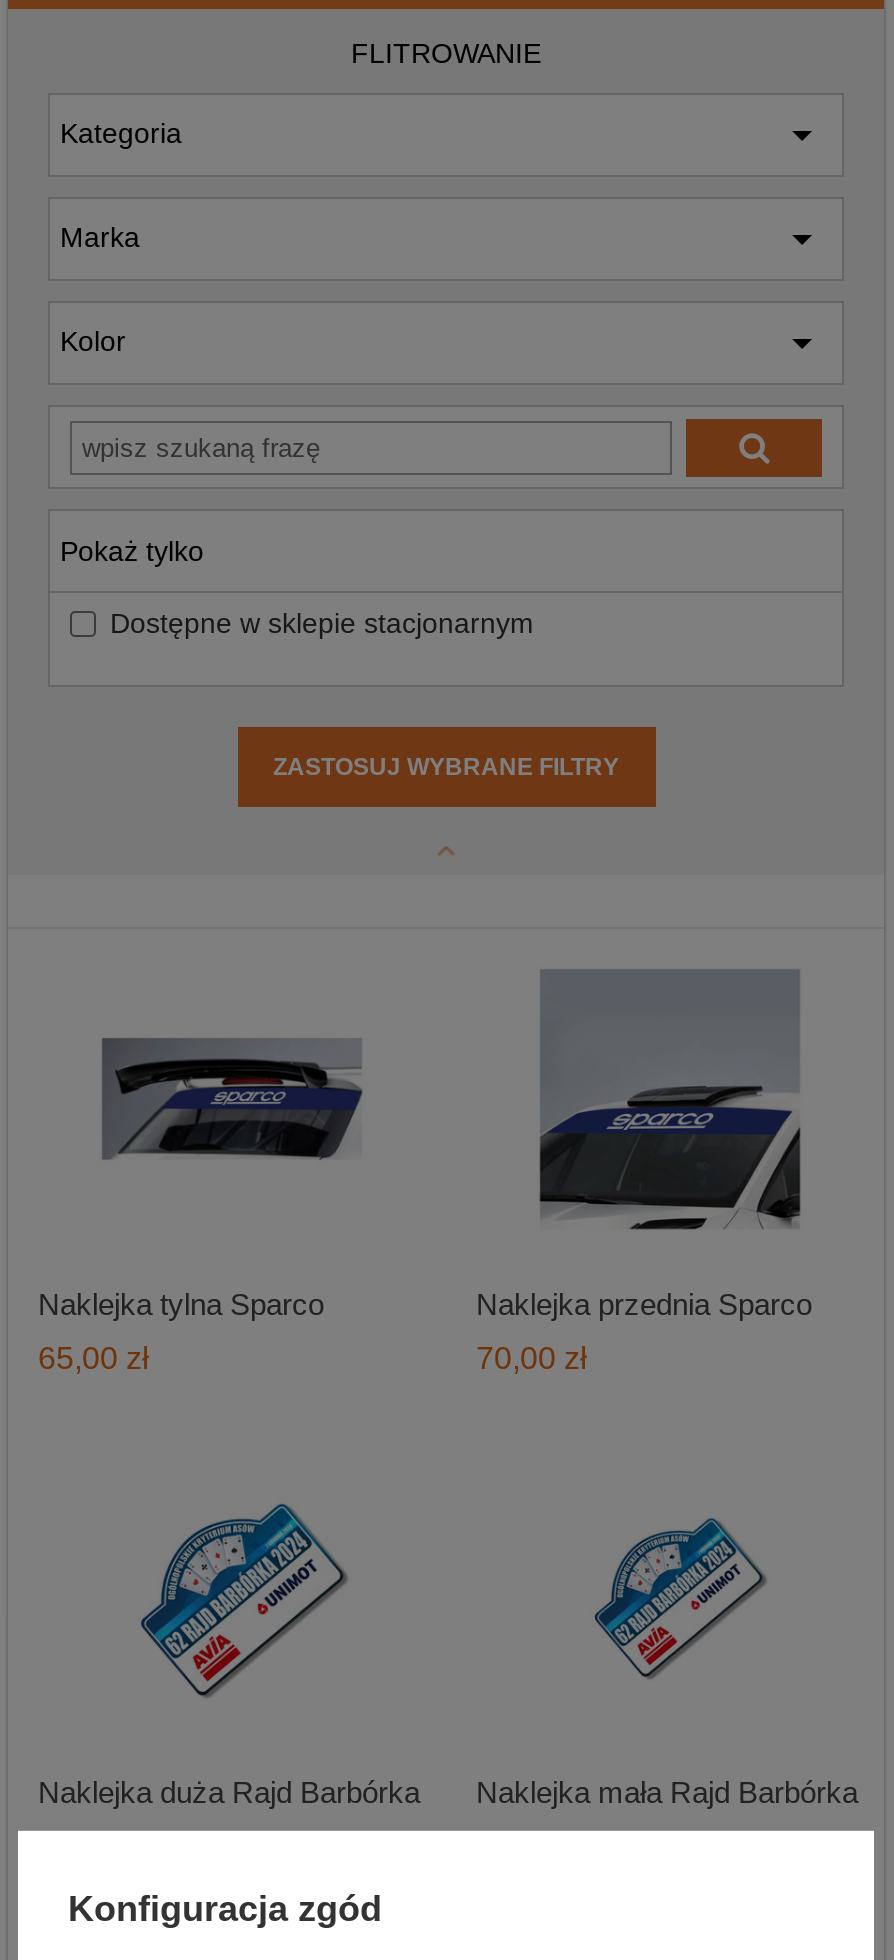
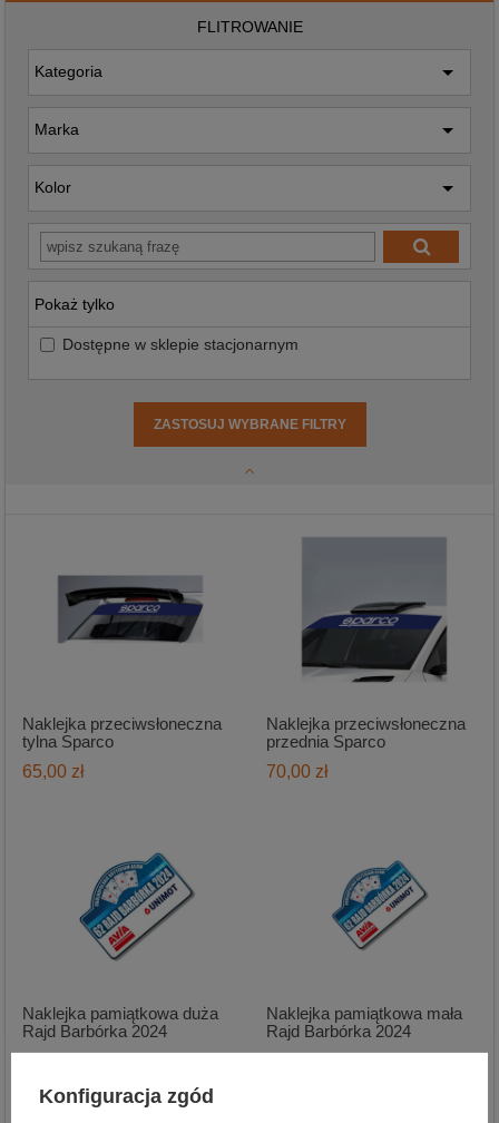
- Naklejka tylna Sparco
+ Naklejka przeciwsłoneczna
+ tylna Sparco

- Naklejka przednia Sparco
+ Naklejka przeciwsłoneczna
+ przednia Sparco

- Naklejka duża Rajd Barbórka
+ Naklejka pamiątkowa duża
+ Rajd Barbórka 2024

- Naklejka mała Rajd Barbórka
+ Naklejka pamiątkowa mała
+ Rajd Barbórka 2024
